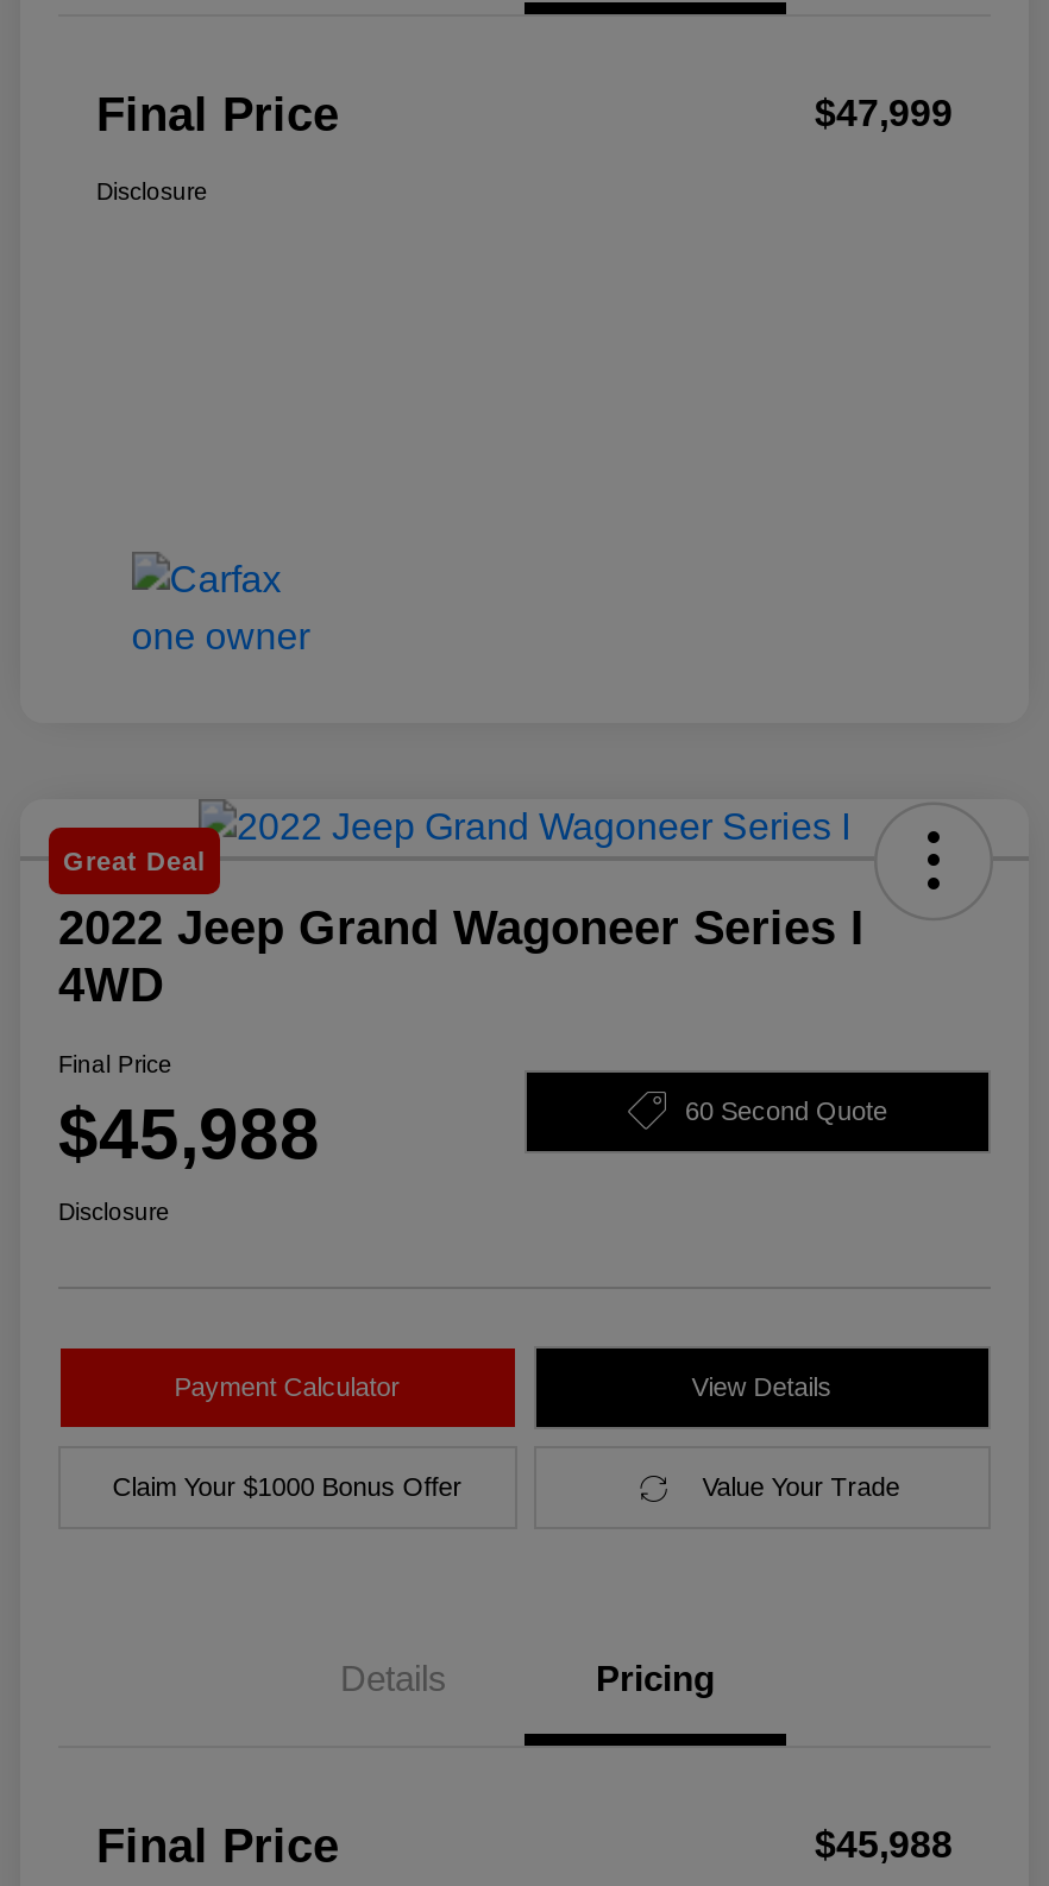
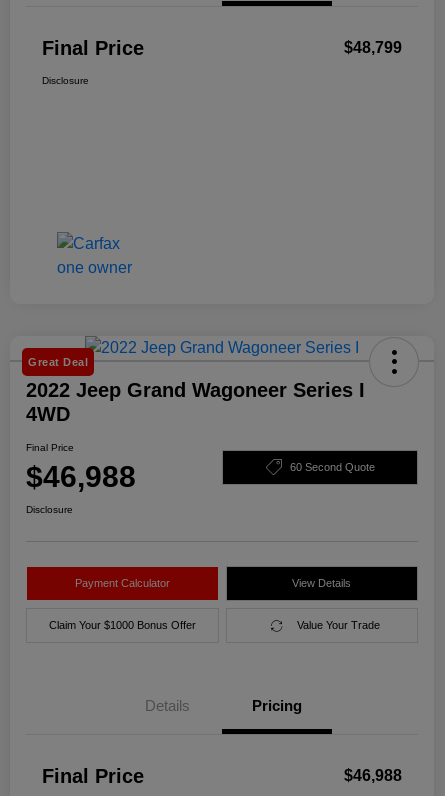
- $47,999
+ $48,799

- $45,988
+ $46,988

- $45,988
+ $46,988
